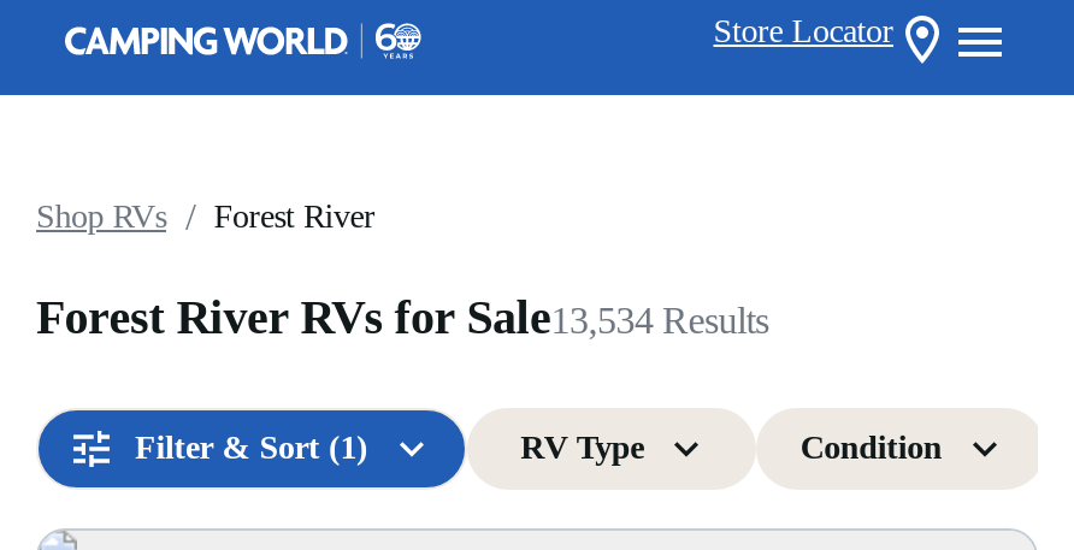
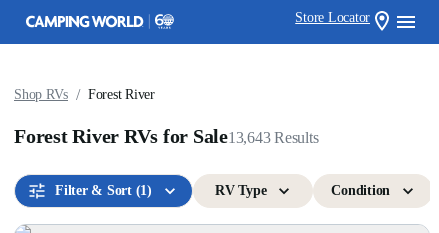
- Forest River RVs for Sale 13,534 Results
+ Forest River RVs for Sale 13,643 Results
